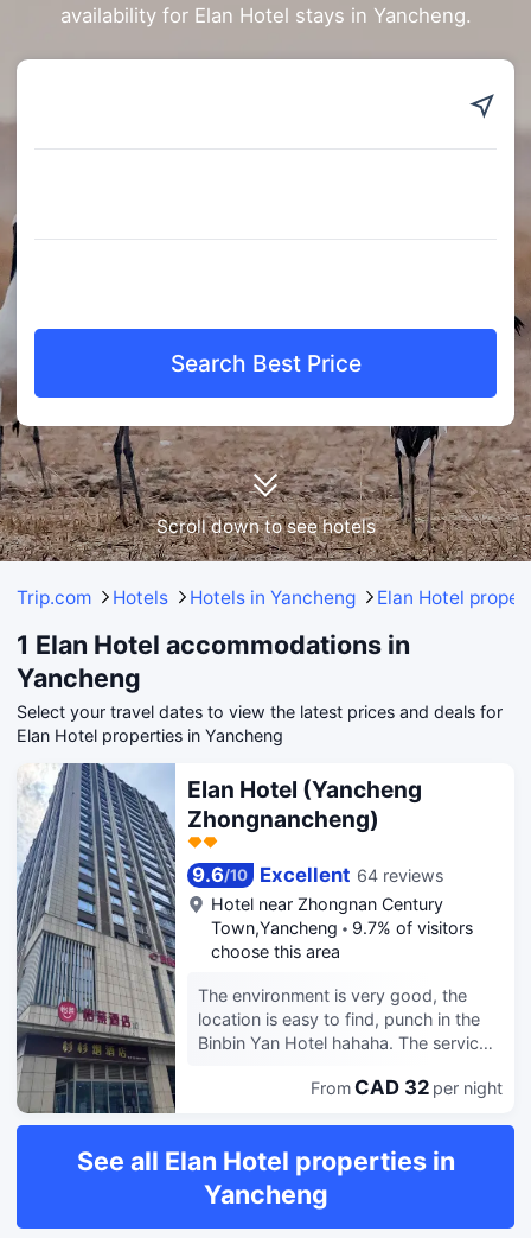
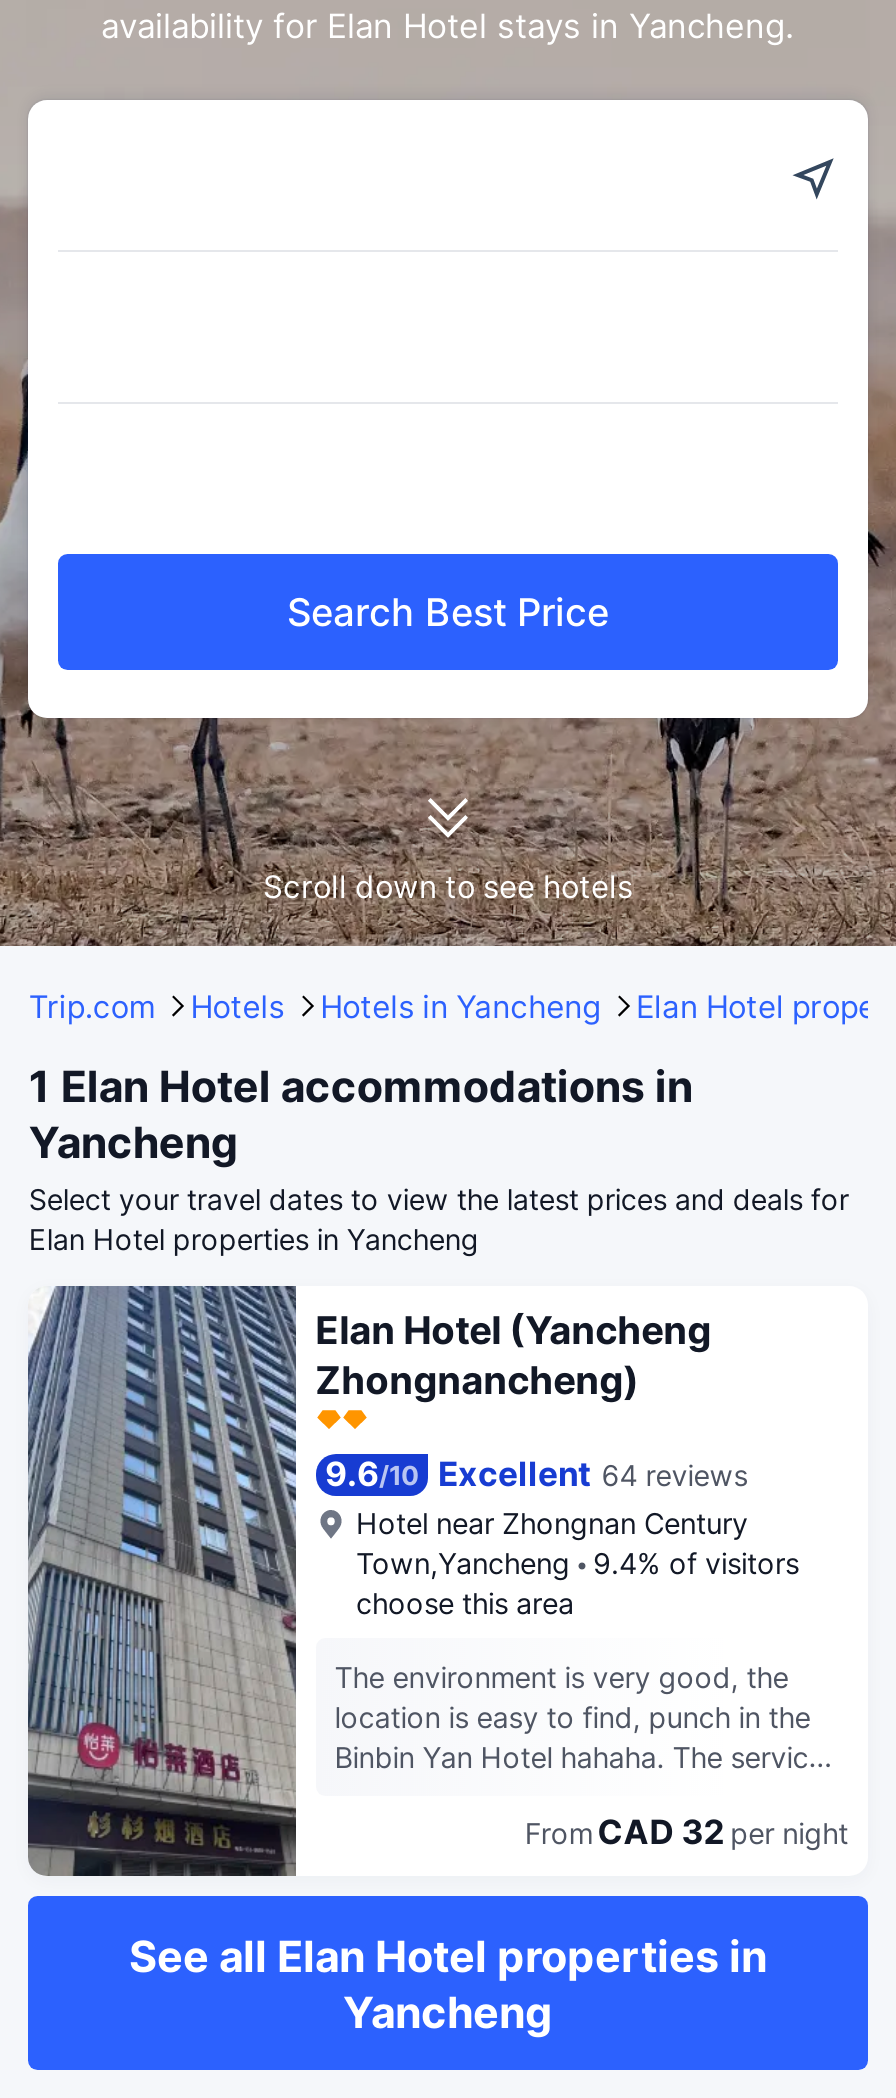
- [image]
- Town,Yancheng 9.7% of visitors
+ [image]
+ Town,Yancheng 9.4% of visitors
